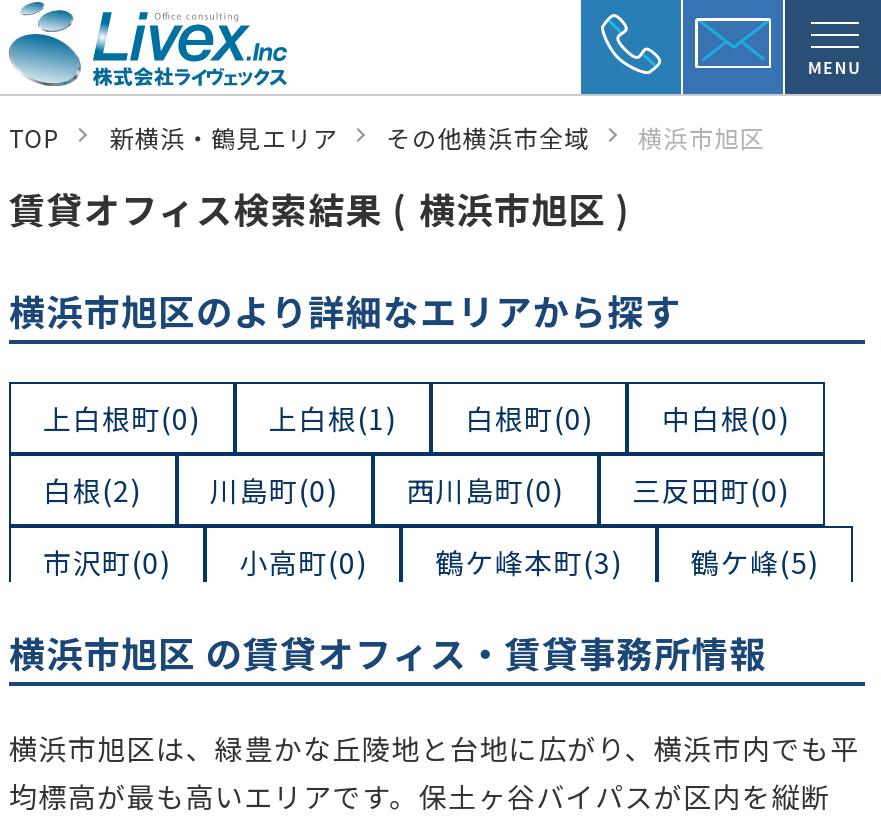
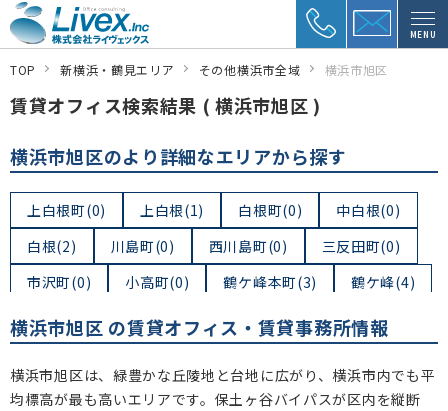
- 市沢町(0) 小高町(0) 鶴ケ峰本町(3) 鶴ケ峰(5)
+ 市沢町(0) 小高町(0) 鶴ケ峰本町(3) 鶴ケ峰(4)
